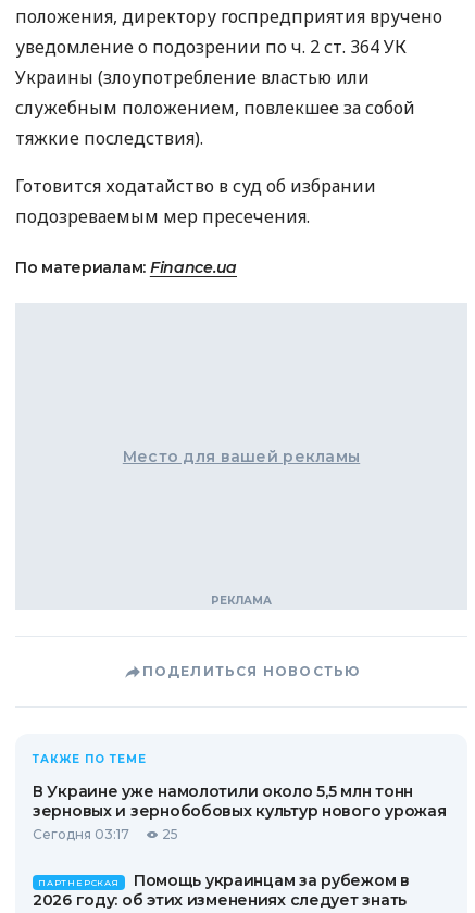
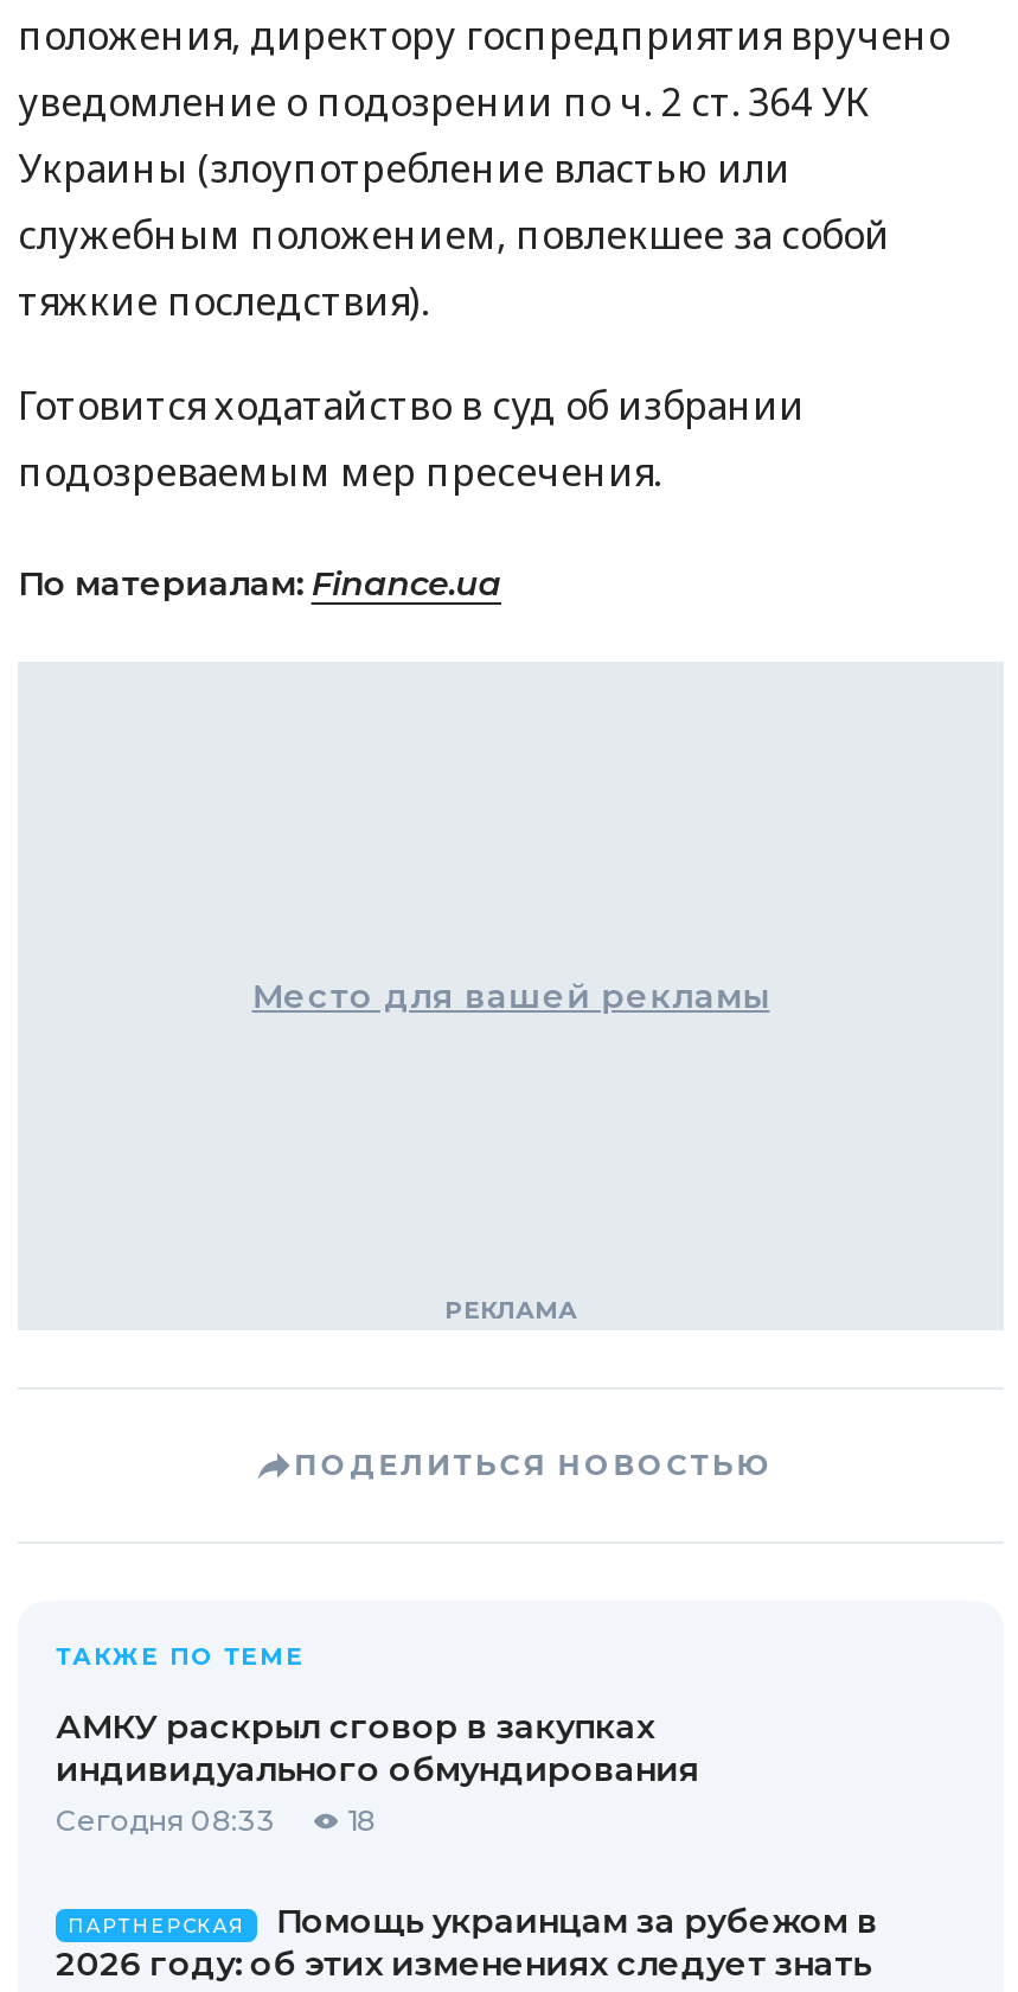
- В Украине уже намолотили около 5,5 млн тонн
- зерновых и зернобобовых культур нового урожая
- Сегодня 03:17
- 25
+ АМКУ раскрыл сговор в закупках
+ индивидуального обмундирования
+ Сегодня 08:33
+ 18
